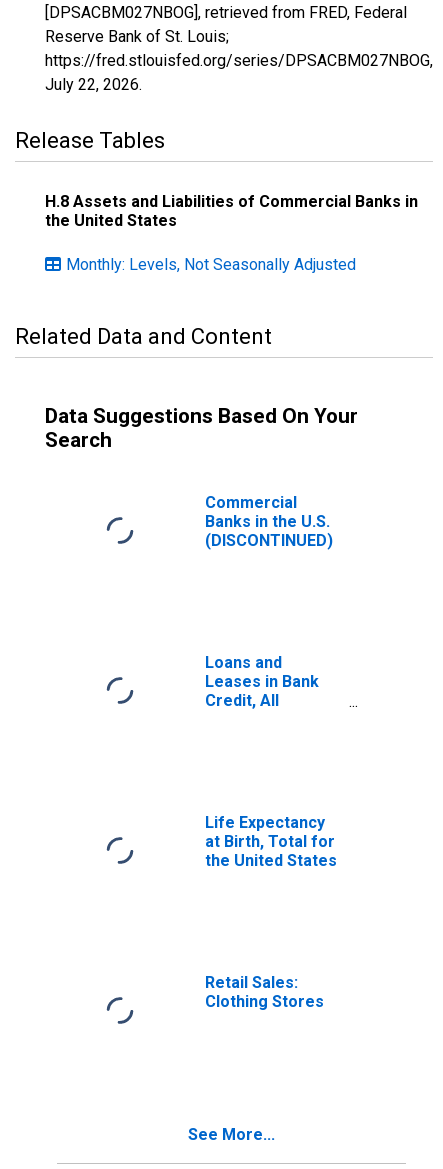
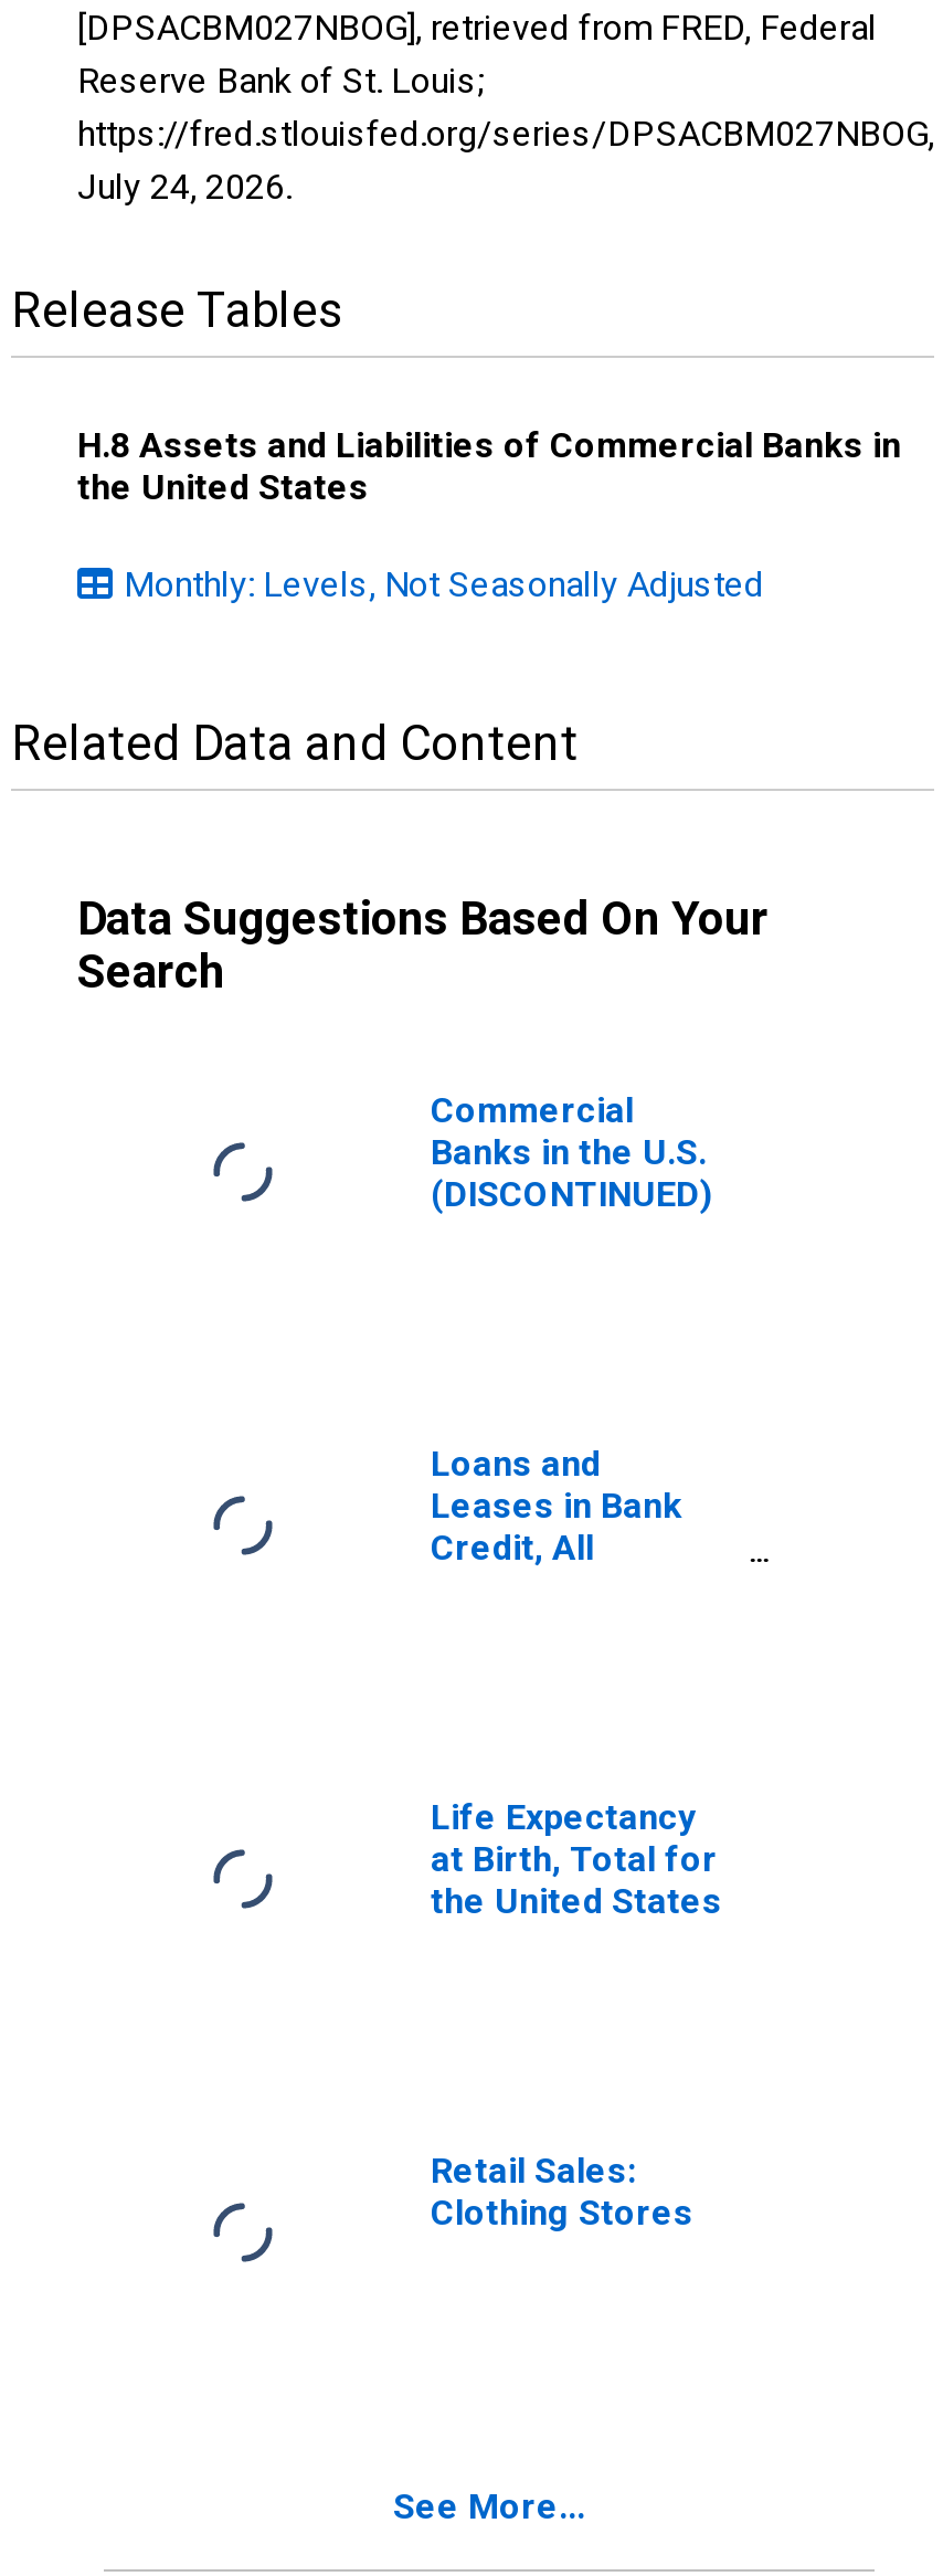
- July 22, 2026.
+ July 24, 2026.
